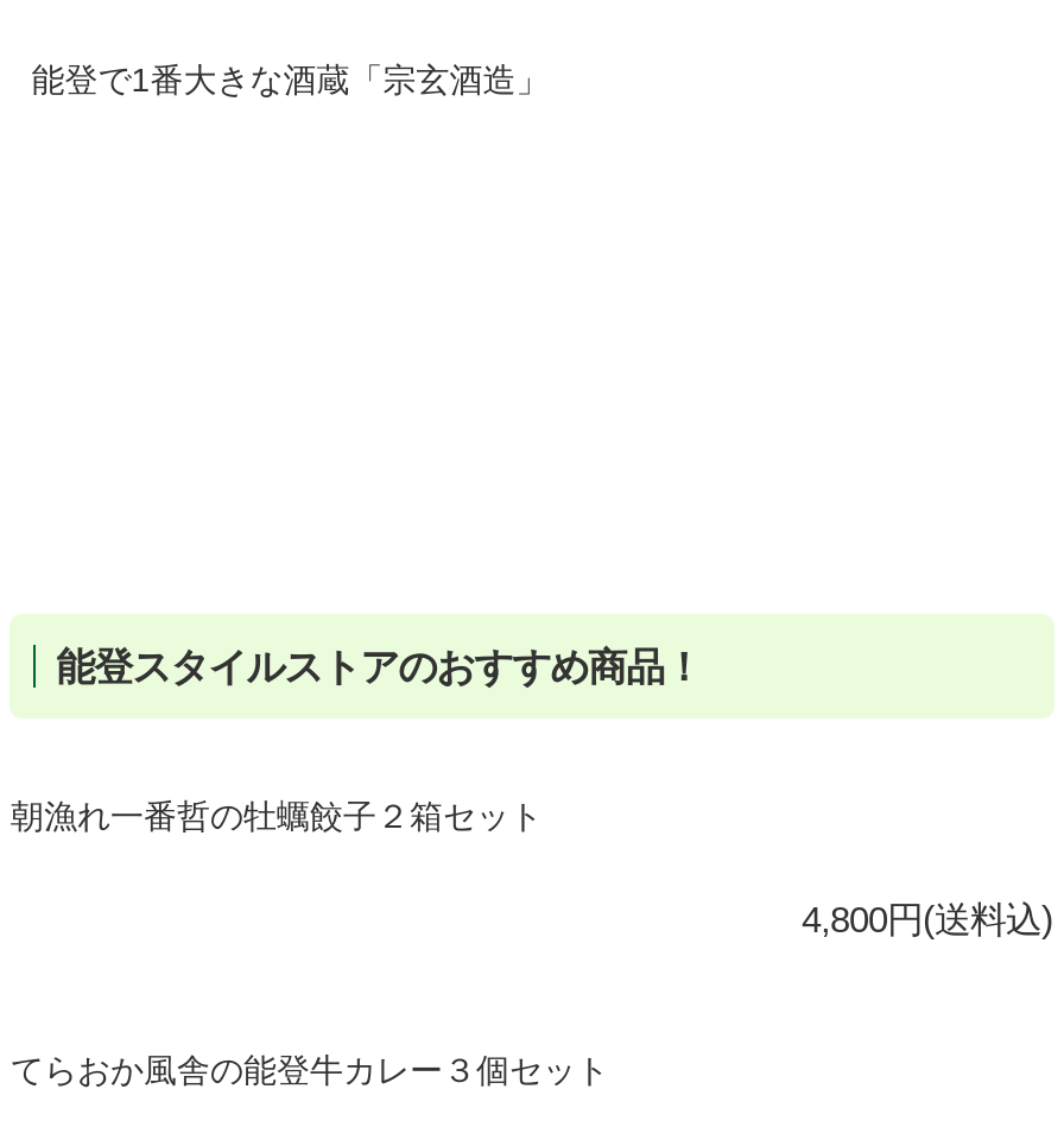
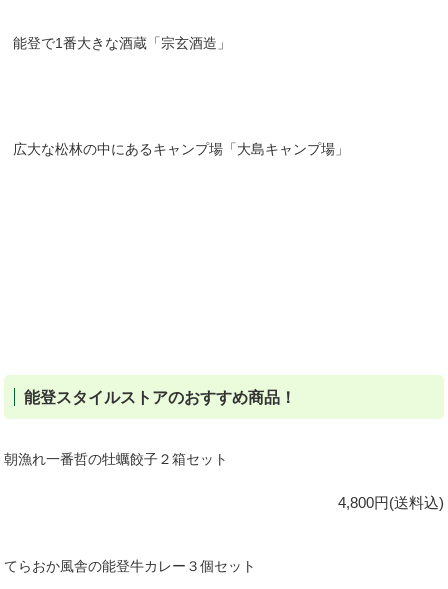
+ 広大な松林の中にあるキャンプ場「大島キャンプ場」
